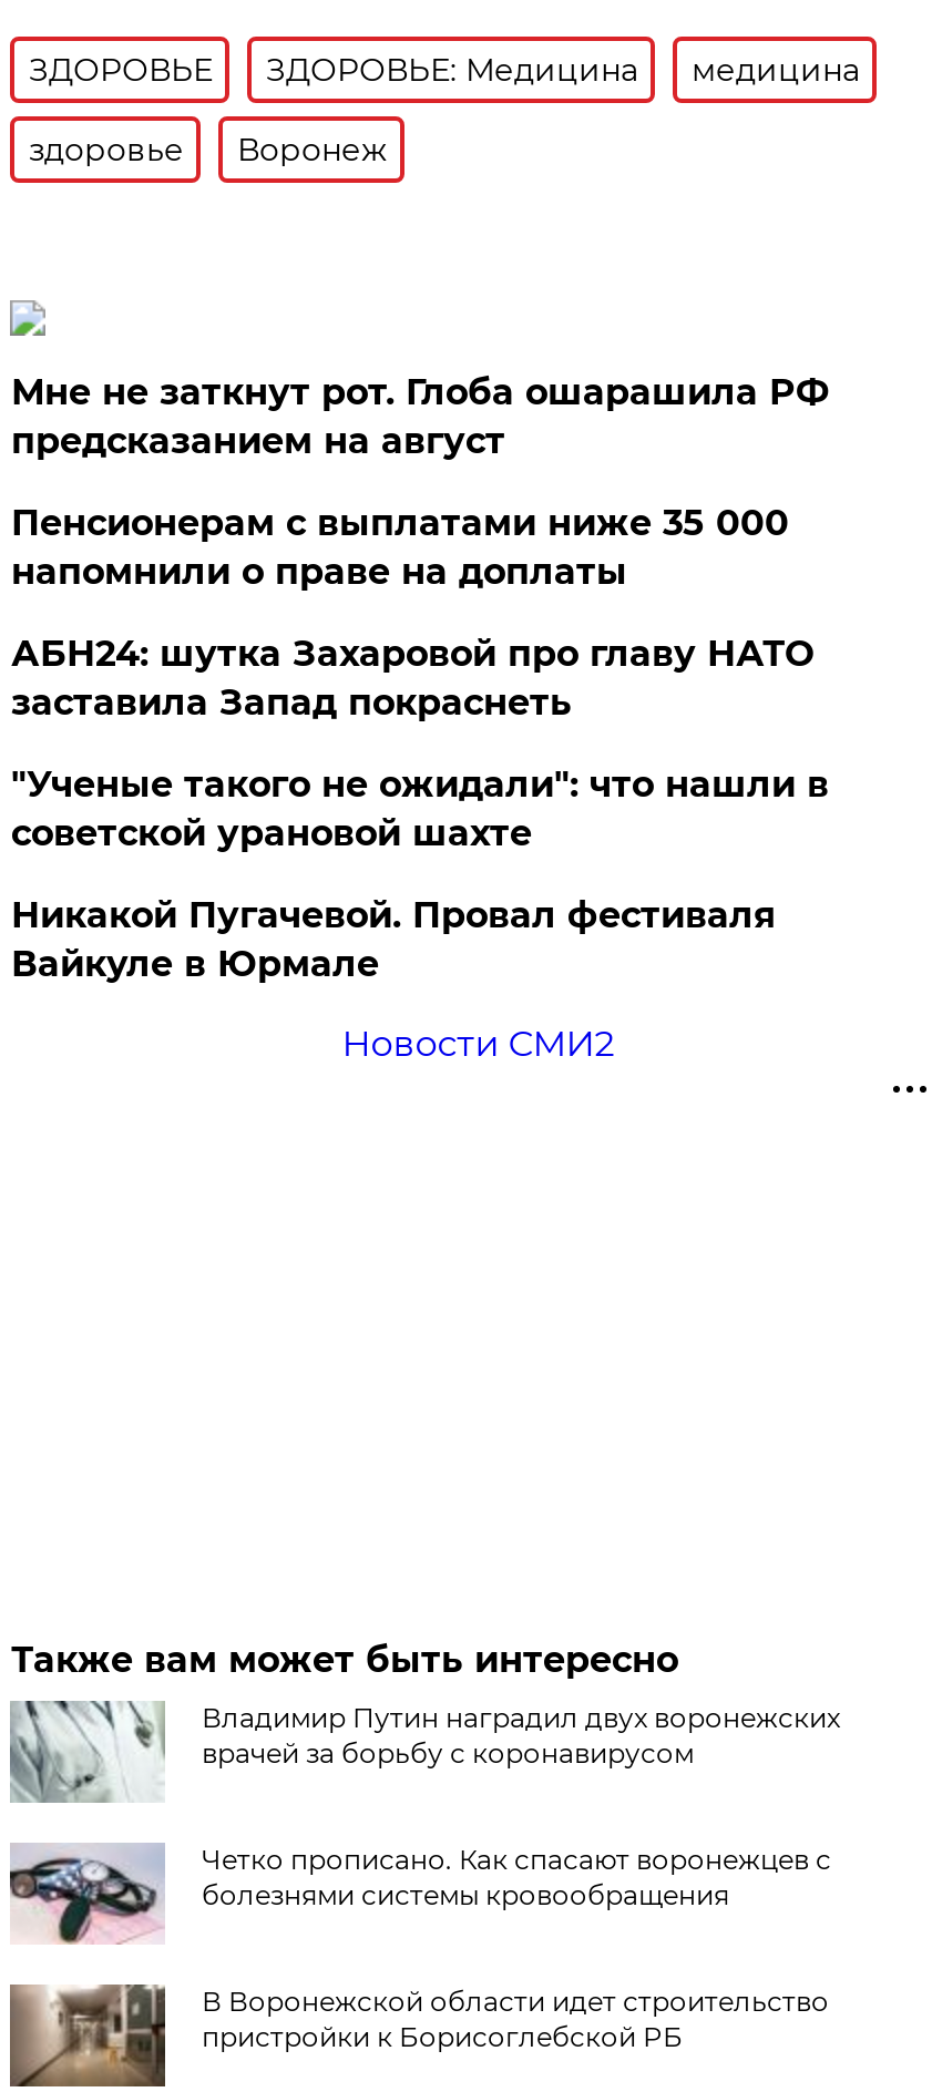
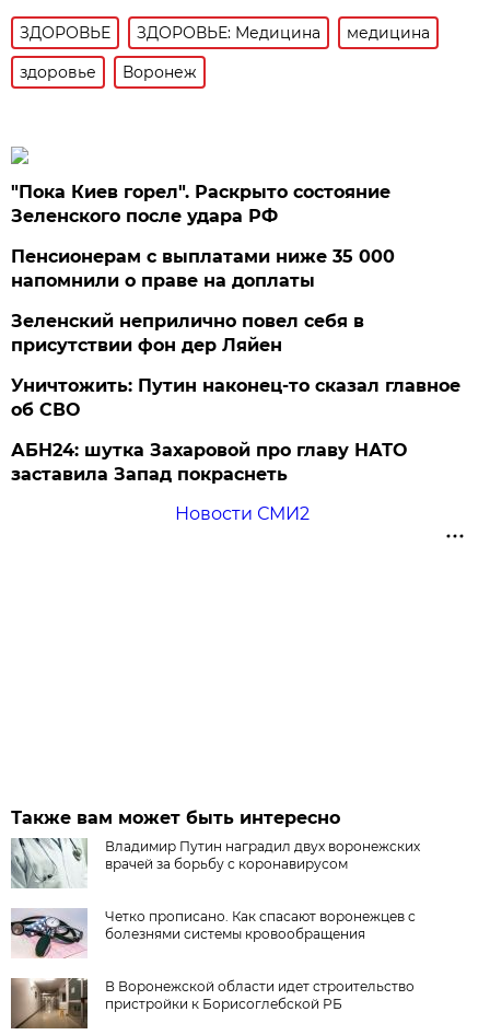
- Мне не заткнут рот. Глоба ошарашила РФ
- предсказанием на август
+ "Пока Киев горел". Раскрыто состояние
+ Зеленского после удара РФ

+ Зеленский неприлично повел cебя в
+ присутствии фон дер Ляйен
+ Уничтожить: Путин наконец-то сказал главное
+ об СВО

moved down: АБН24: шутка Захаровой про главу НАТО | заставила Запад покраснеть

- "Ученые такого не ожидали": что нашли в
- советской урановой шахте
- Никакой Пугачевой. Провал фестиваля
- Вайкуле в Юрмале
